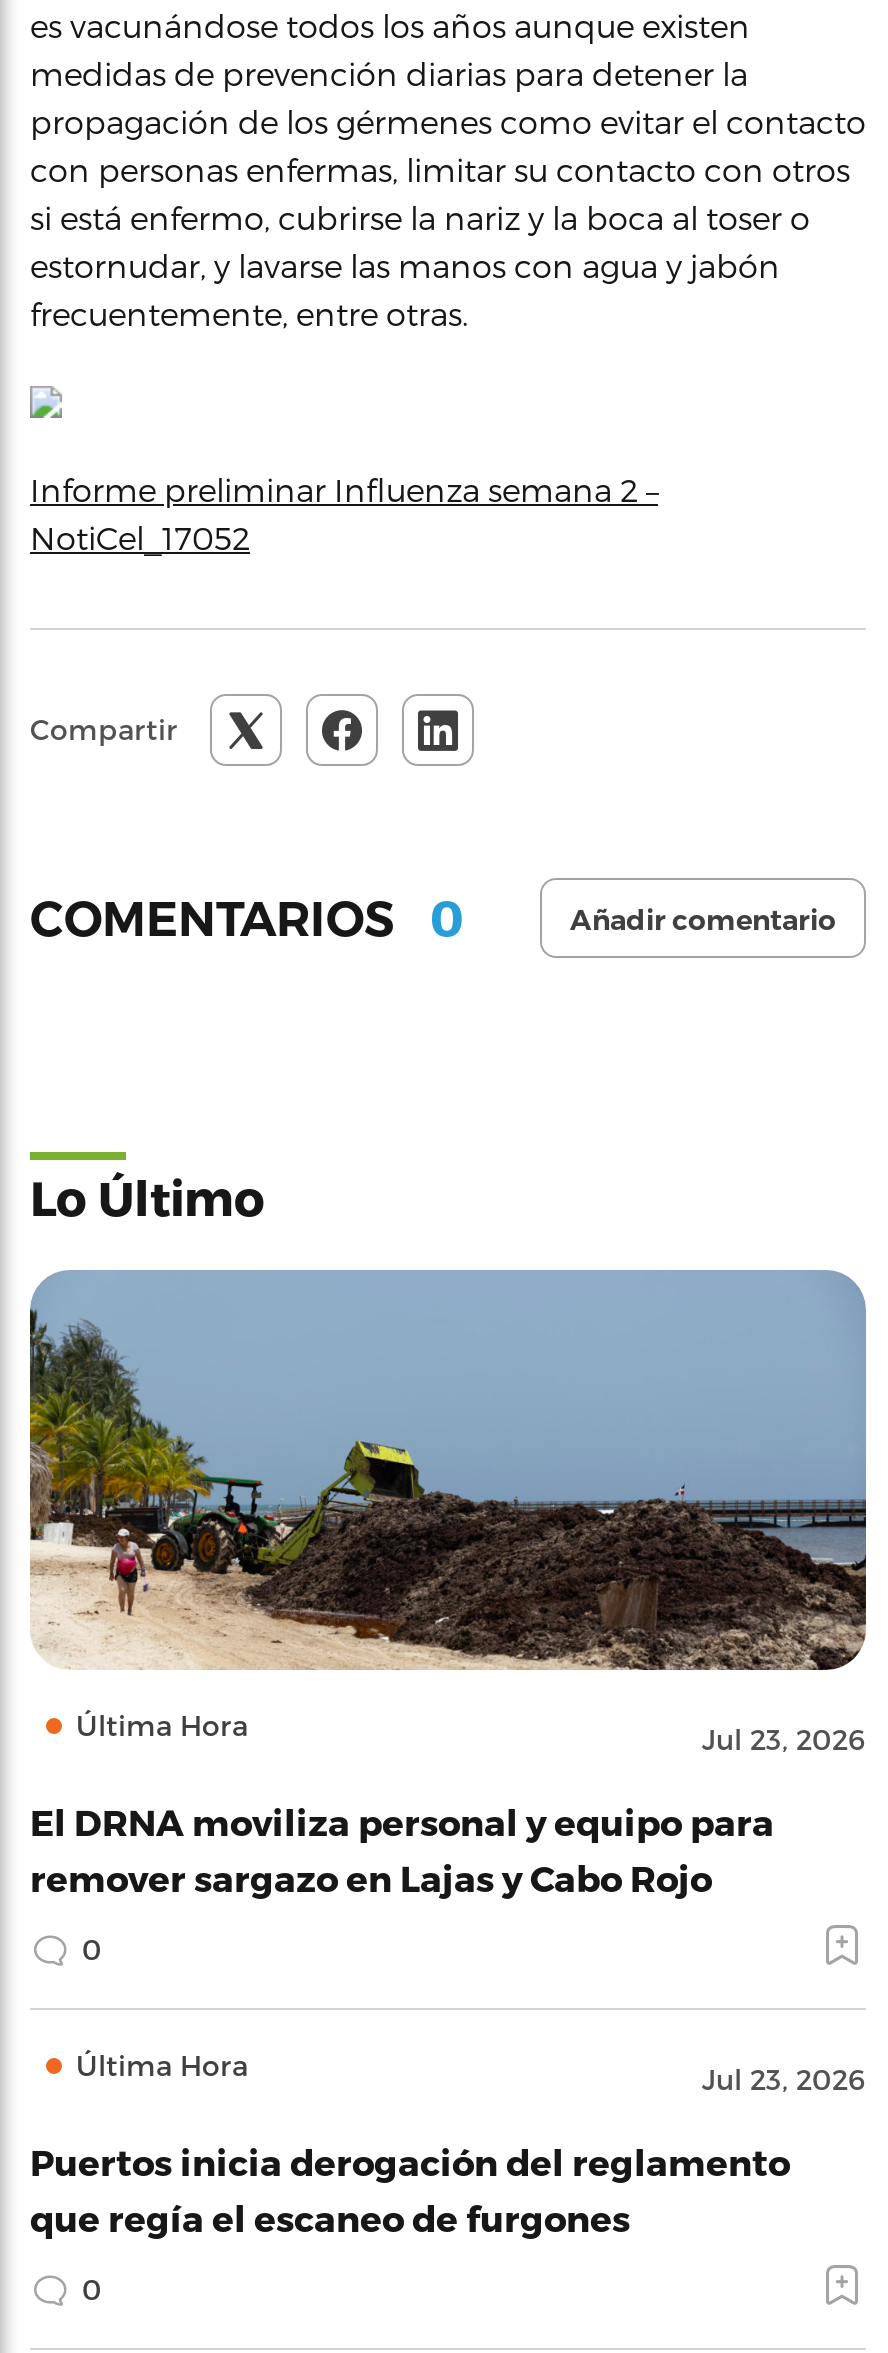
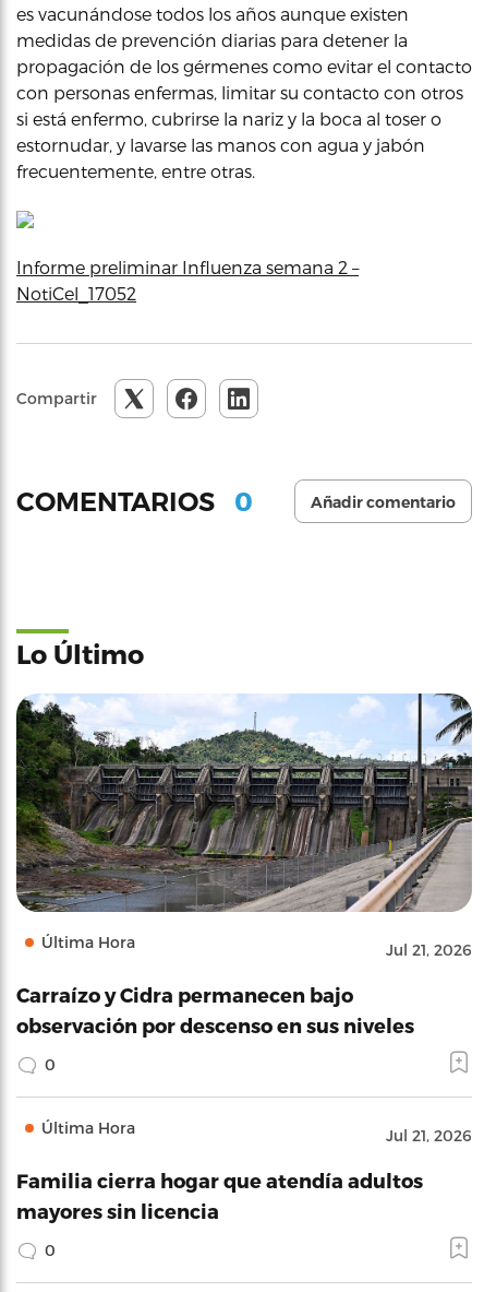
- [image]
- Jul 23, 2026
+ [image]
+ Jul 21, 2026

- El DRNA moviliza personal y equipo para
- remover sargazo en Lajas y Cabo Rojo
+ Carraízo y Cidra permanecen bajo
+ observación por descenso en sus niveles

- Jul 23, 2026
+ Jul 21, 2026

- Puertos inicia derogación del reglamento
- que regía el escaneo de furgones
+ Familia cierra hogar que atendía adultos
+ mayores sin licencia
